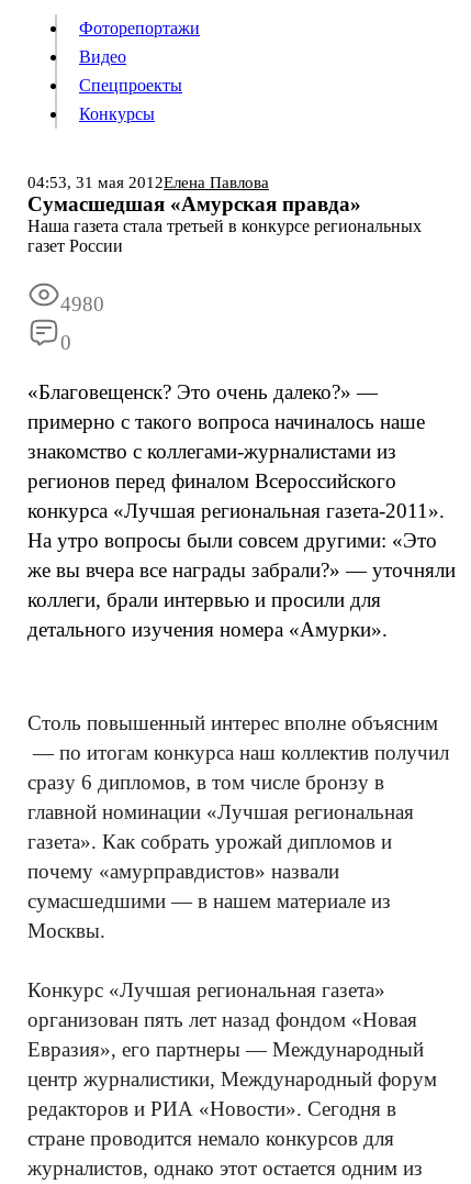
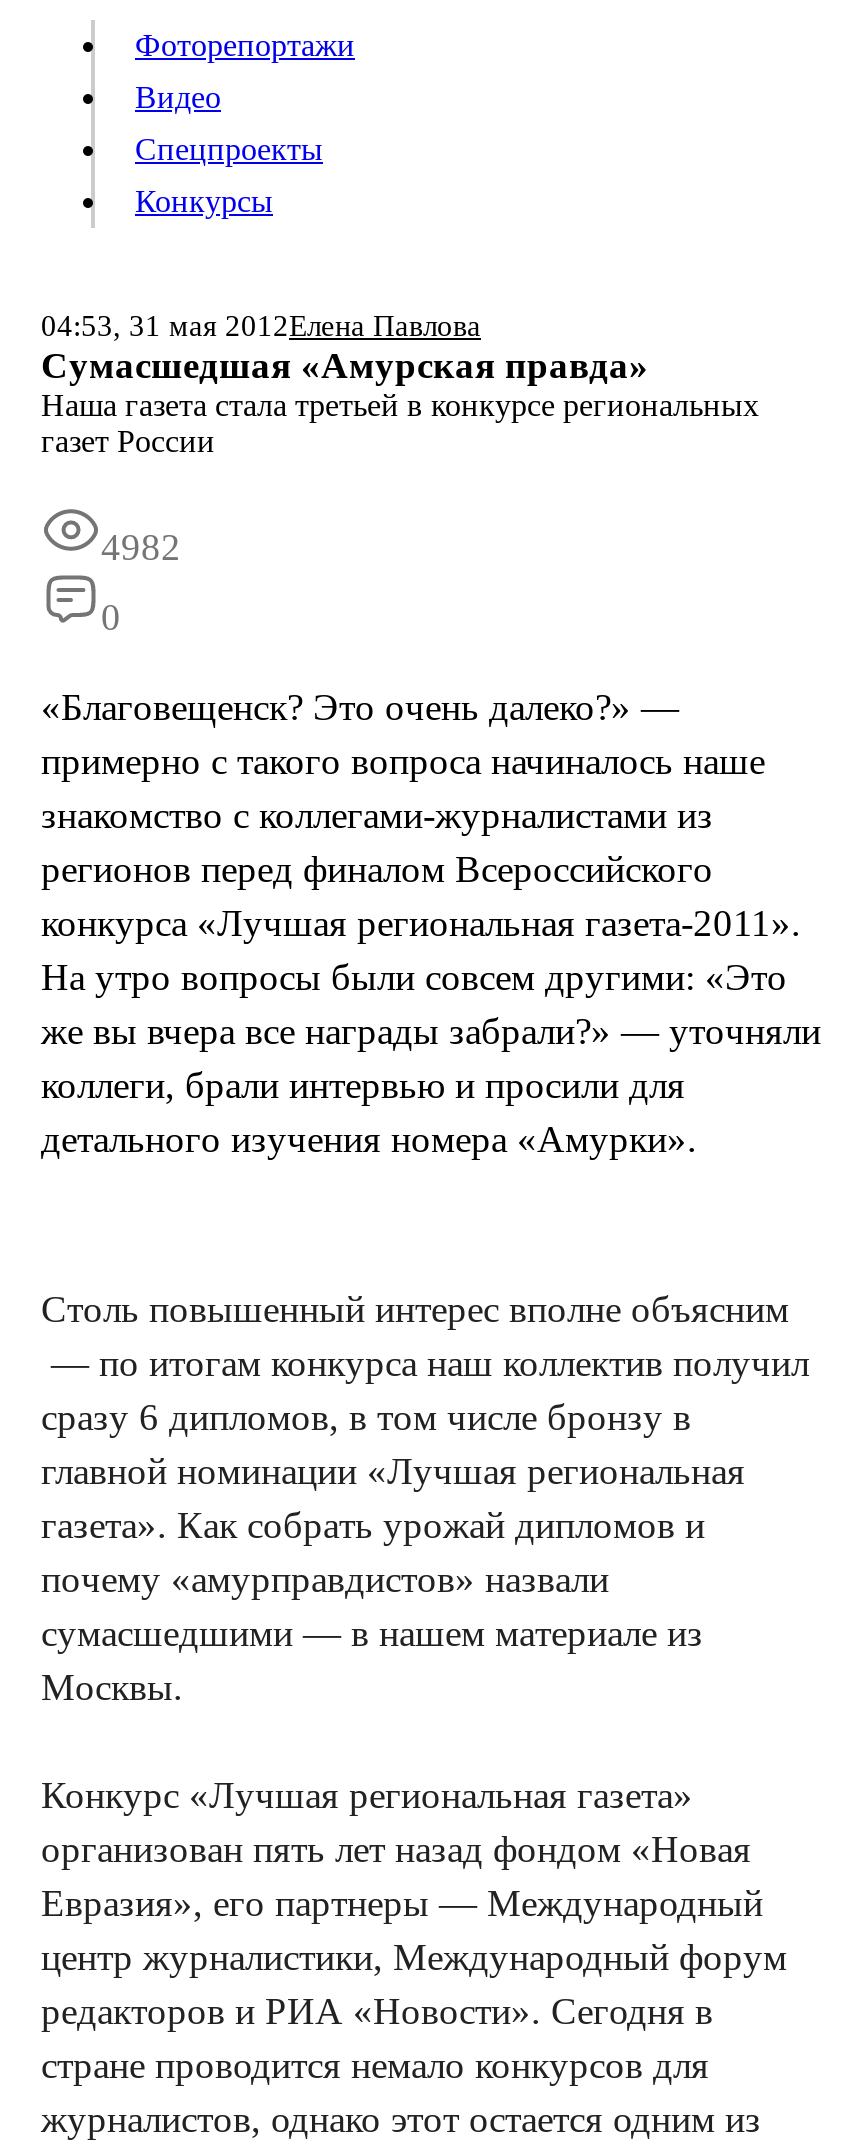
- 4980
+ 4982
